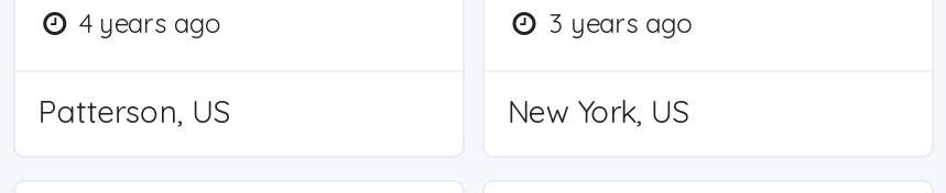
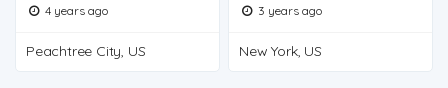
- Patterson, US
+ Peachtree City, US
